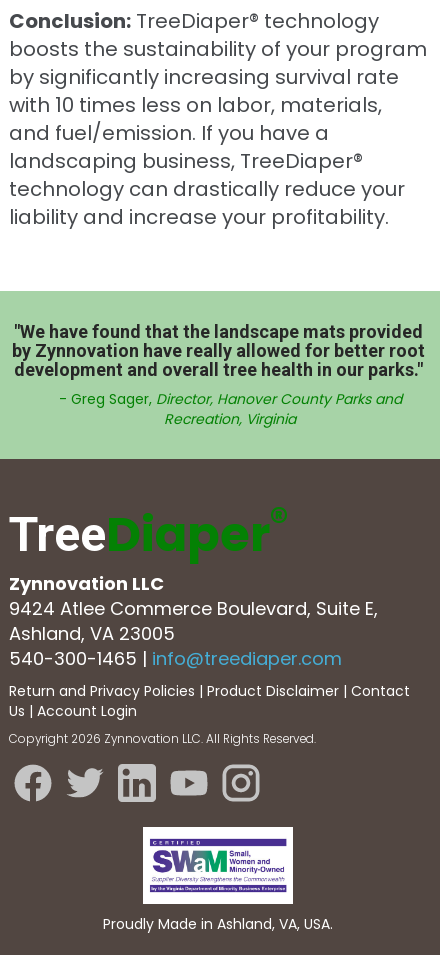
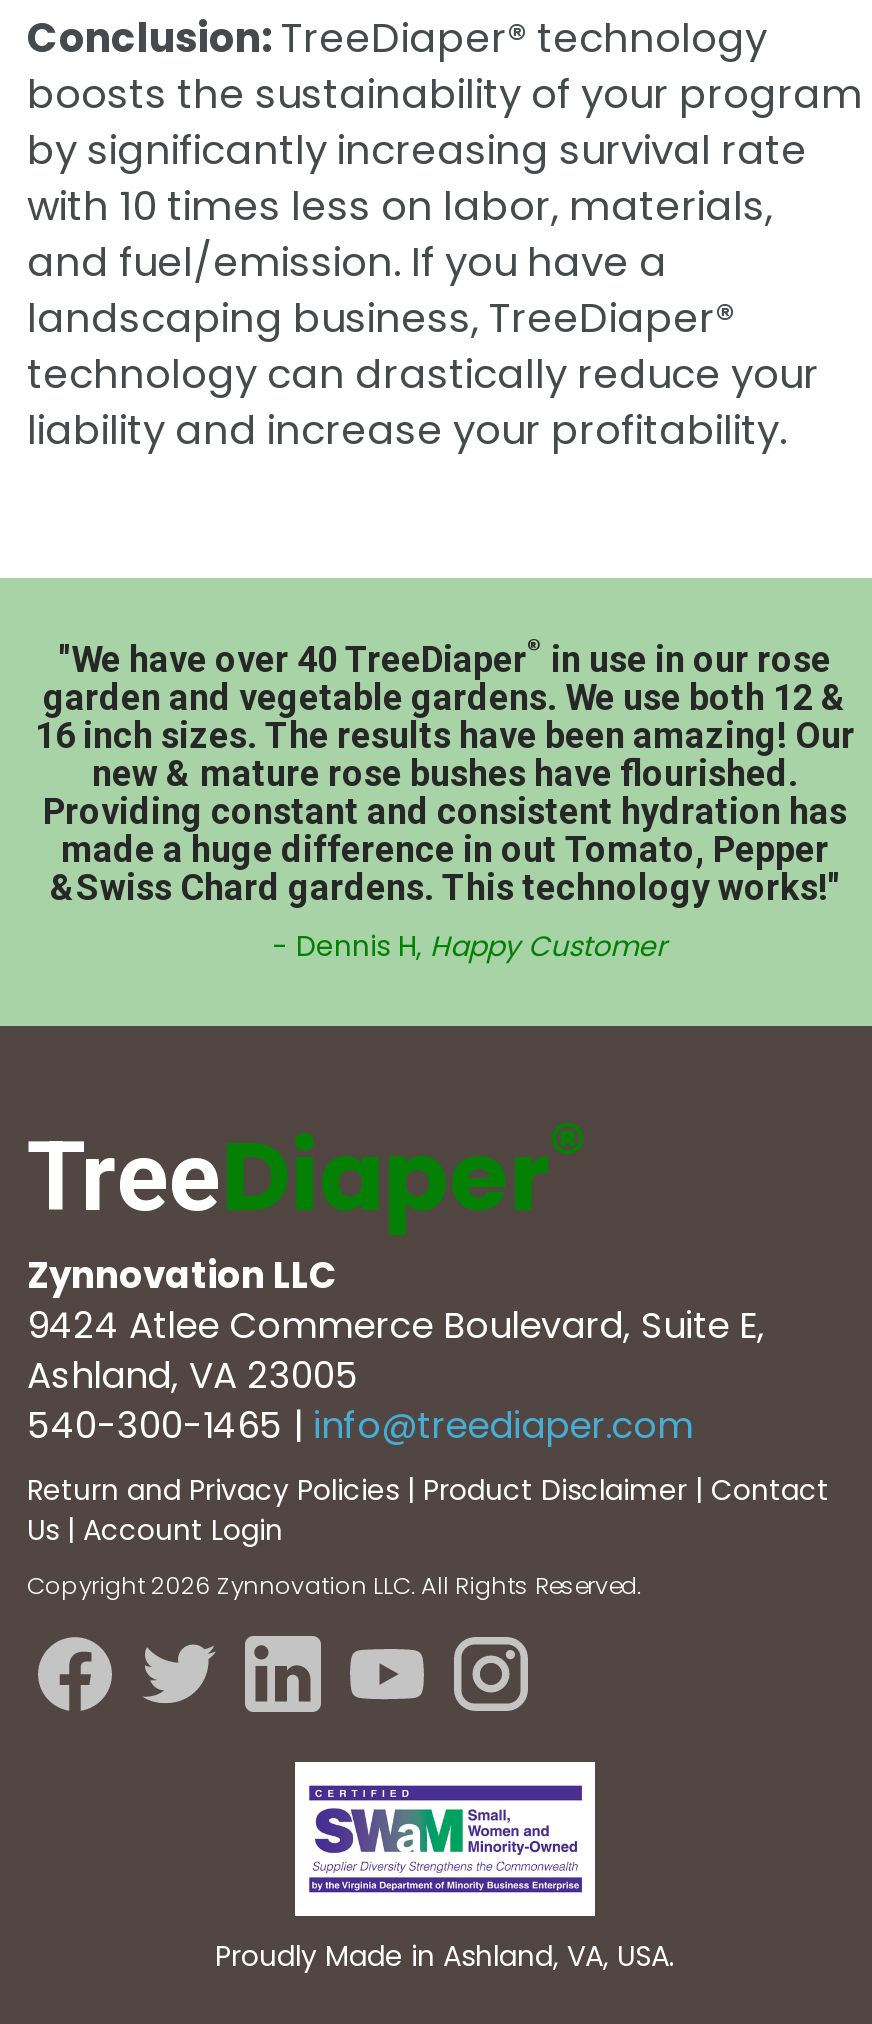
- "We have found that the landscape mats provided
- by Zynnovation have really allowed for better root
- development and overall tree health in our parks."
- - Greg Sager, Director, Hanover County Parks and
- Recreation, Virginia
+ "We have over 40 TreeDiaper® in use in our rose
+ garden and vegetable gardens. We use both 12 &
+ 16 inch sizes. The results have been amazing! Our
+ new & mature rose bushes have flourished.
+ Providing constant and consistent hydration has
+ made a huge difference in out Tomato, Pepper
+ &Swiss Chard gardens. This technology works!"
+ - Dennis H, Happy Customer
